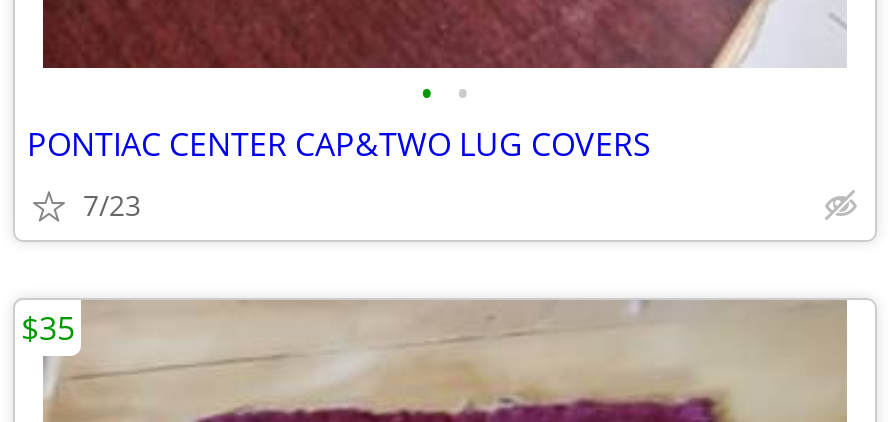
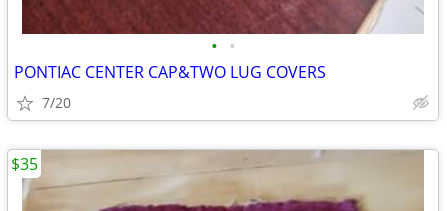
- 7/23
+ 7/20
